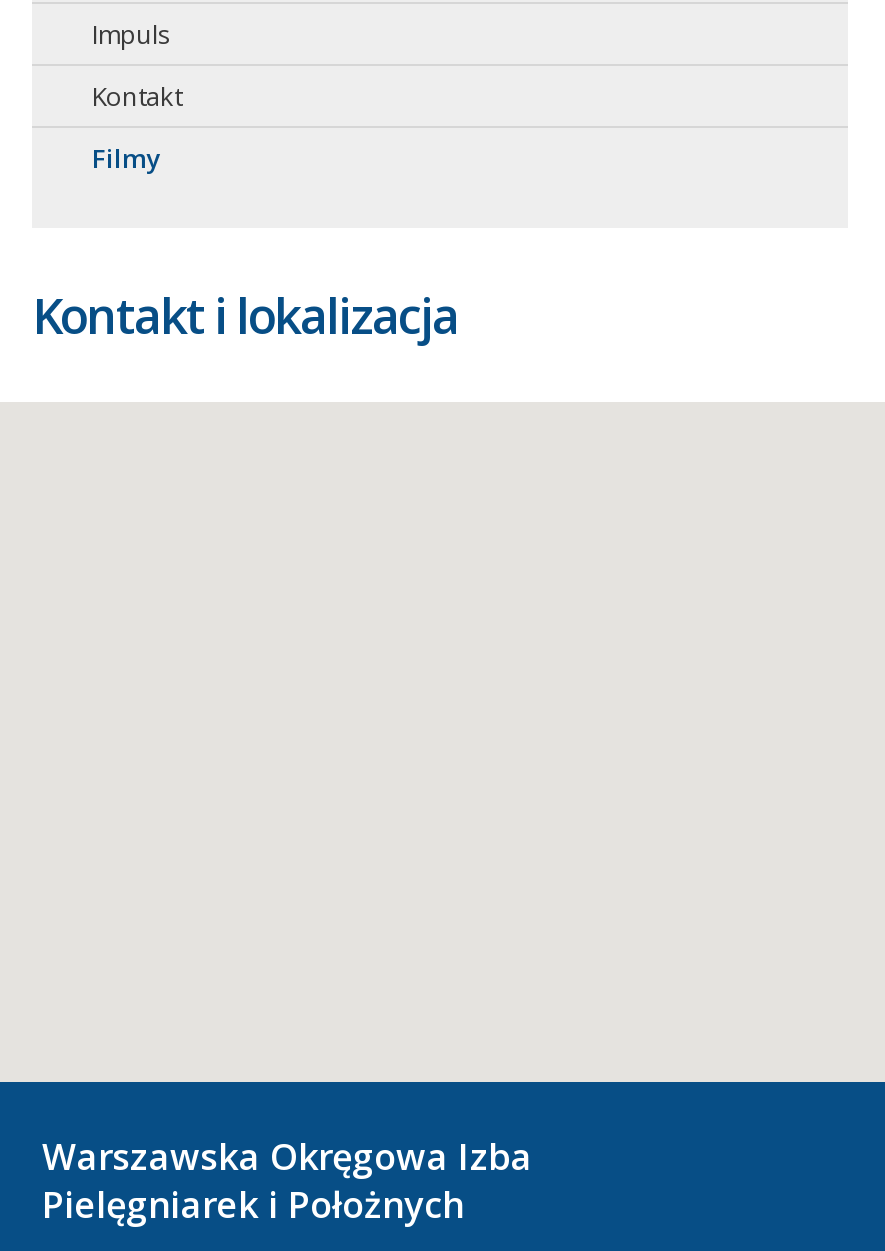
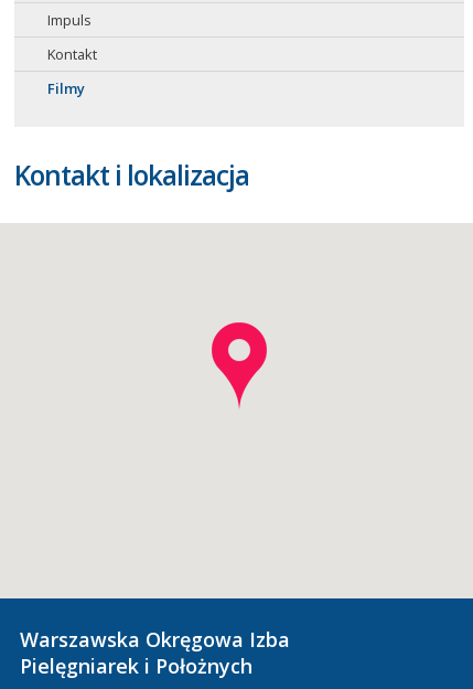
+ [image]
